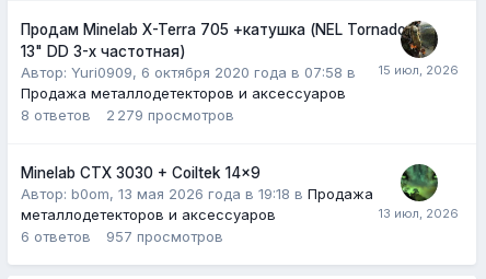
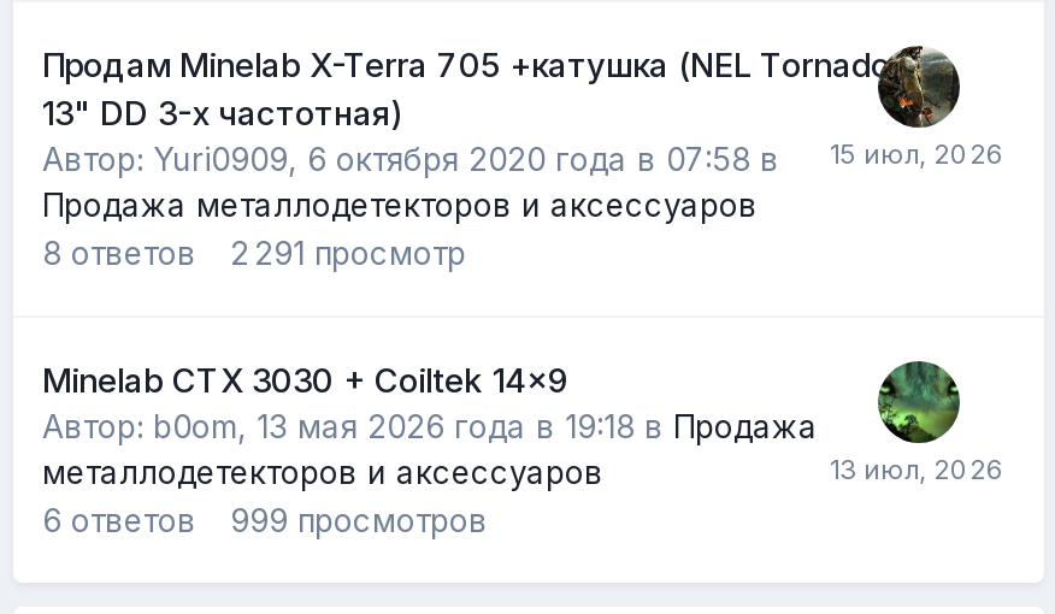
- 8 ответов 2 279 просмотров
+ 8 ответов 2 291 просмотр

- 6 ответов 957 просмотров
+ 6 ответов 999 просмотров
